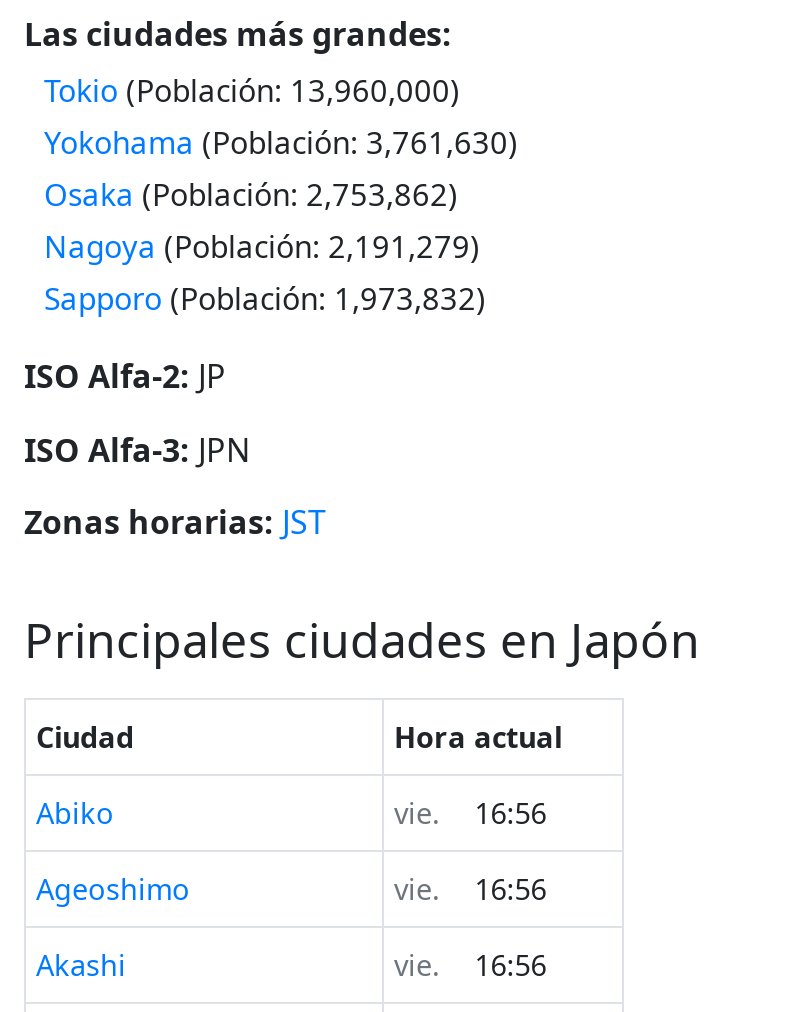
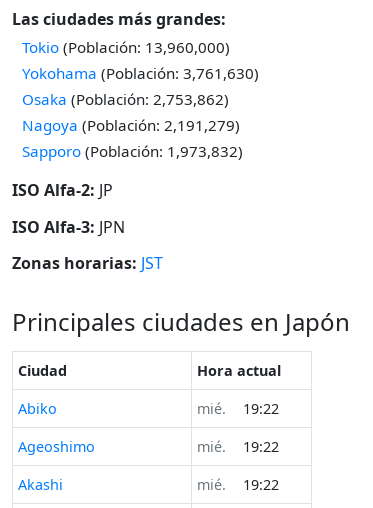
- vie.
- 16:56
+ mié.
+ 19:22

- vie.
- 16:56
+ mié.
+ 19:22

- vie.
- 16:56
+ mié.
+ 19:22
